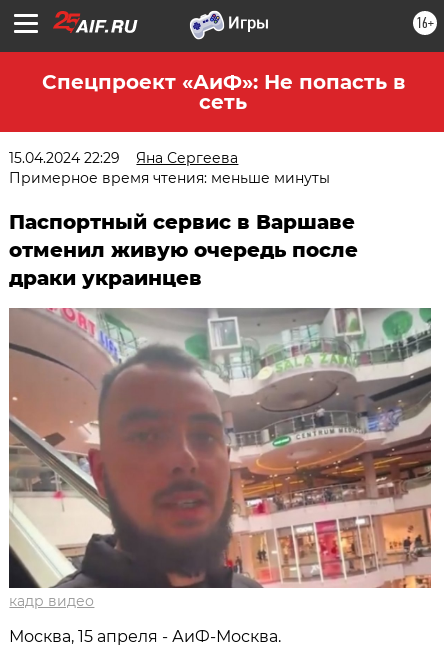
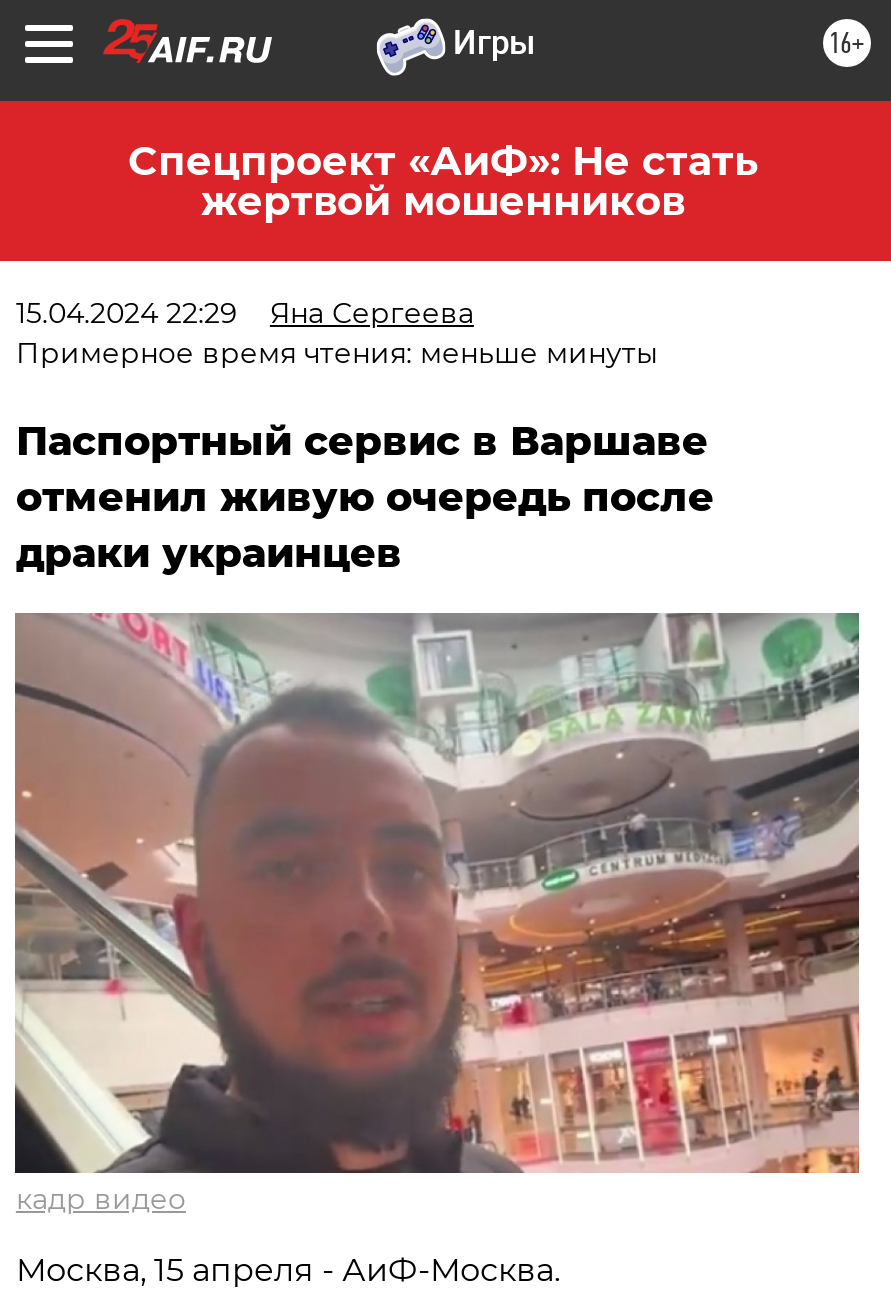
- Спецпроект «АиФ»: Не попасть в
- сеть
+ Спецпроект «АиФ»: Не стать
+ жертвой мошенников
